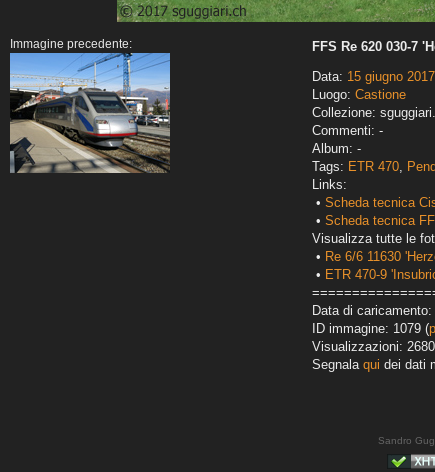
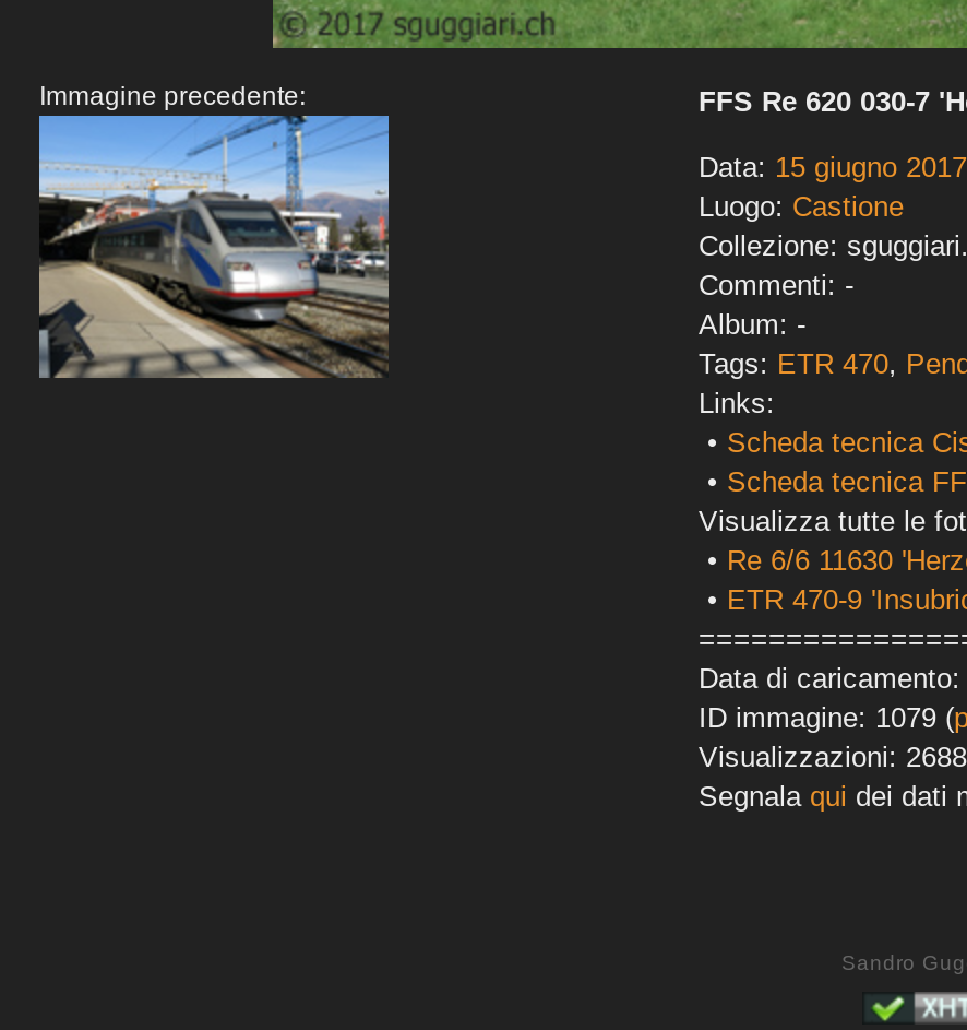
- Visualizzazioni: 2680
+ Visualizzazioni: 2688
